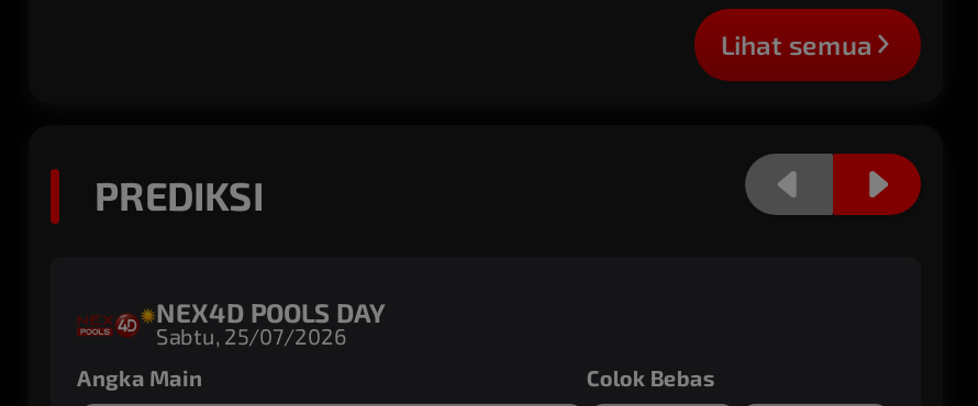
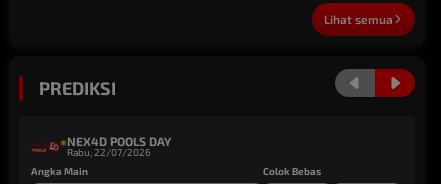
- Sabtu, 25/07/2026
+ Rabu, 22/07/2026
